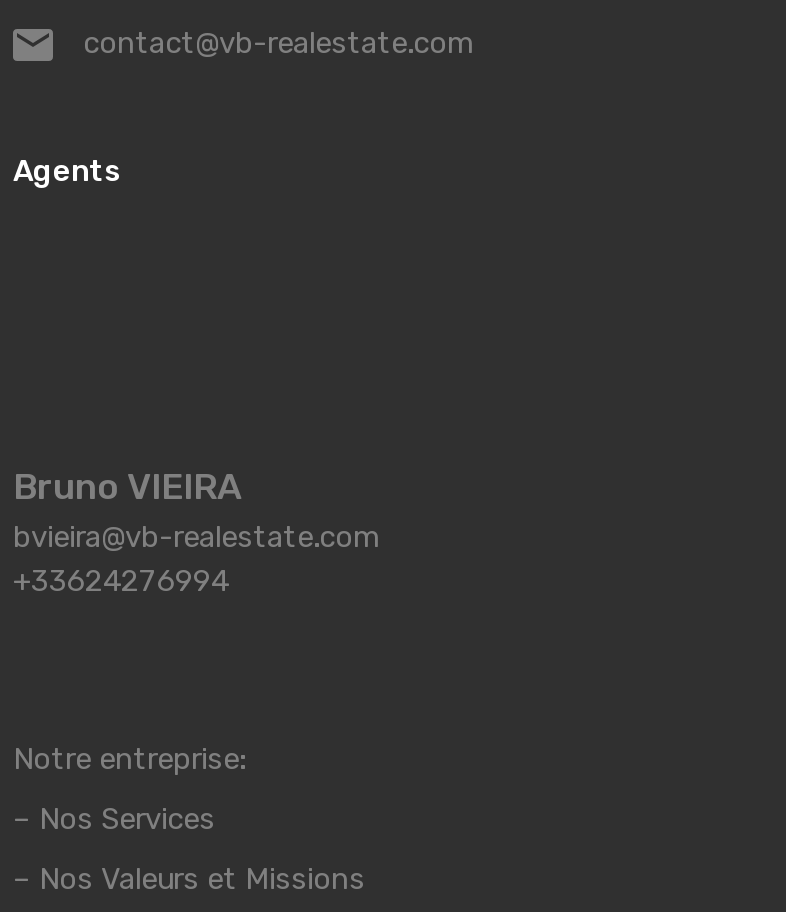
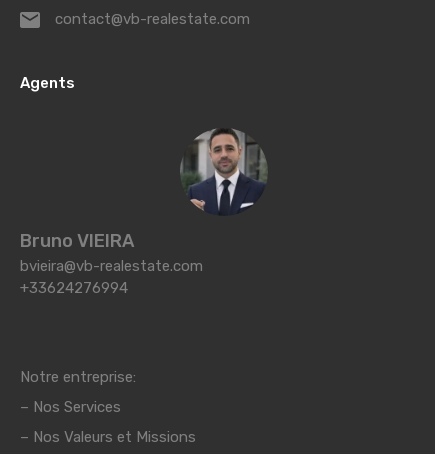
+ [image]
